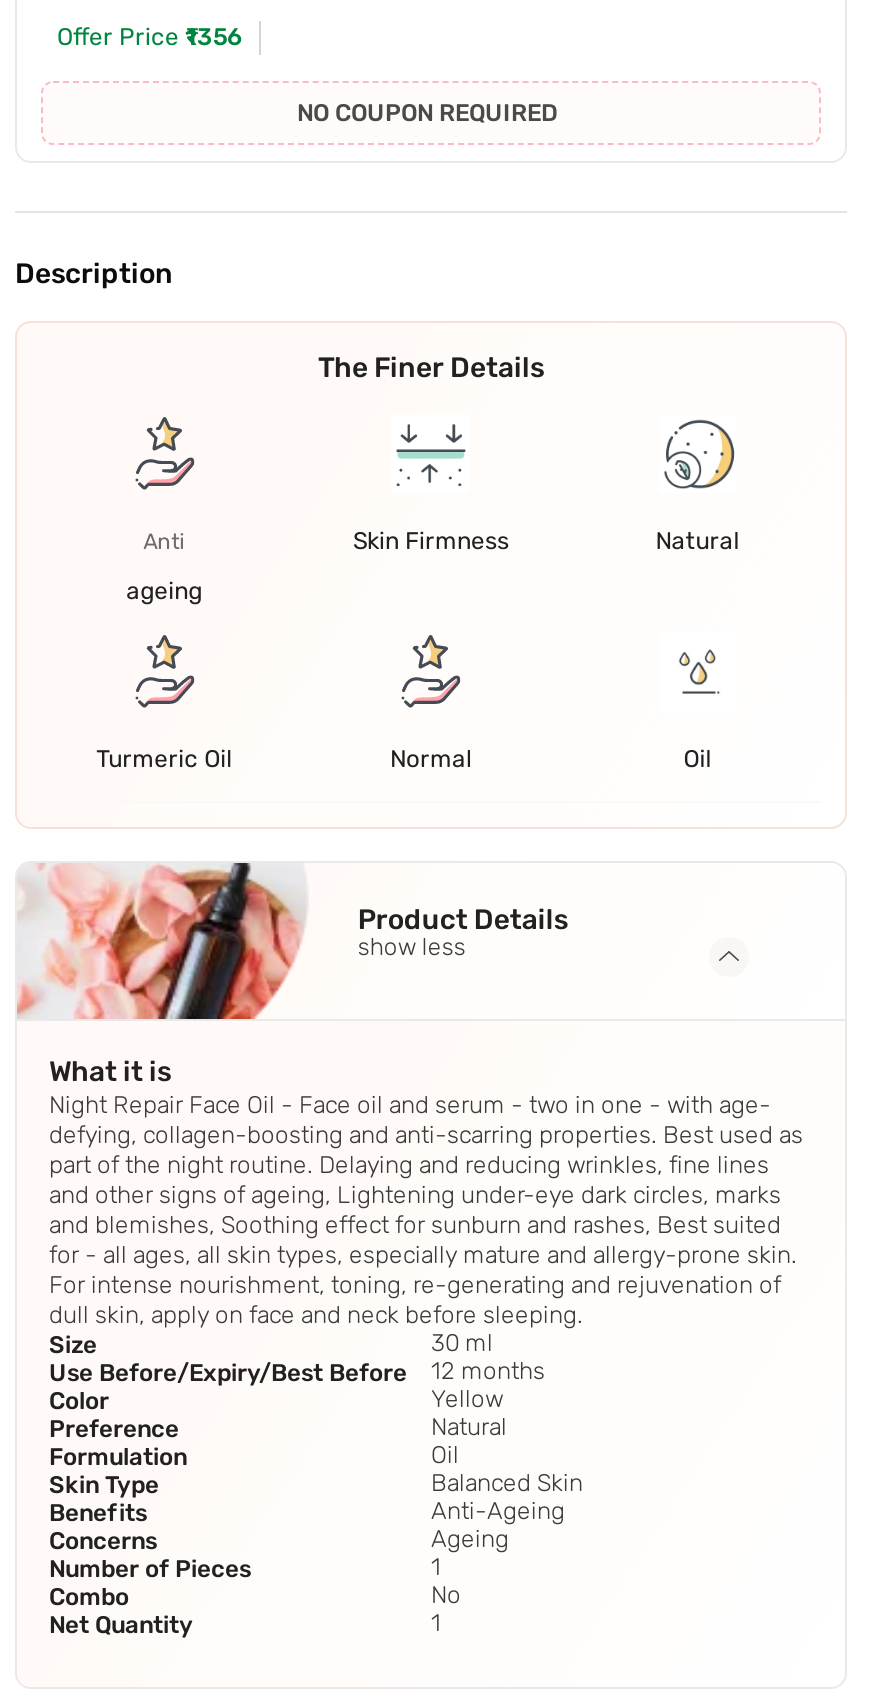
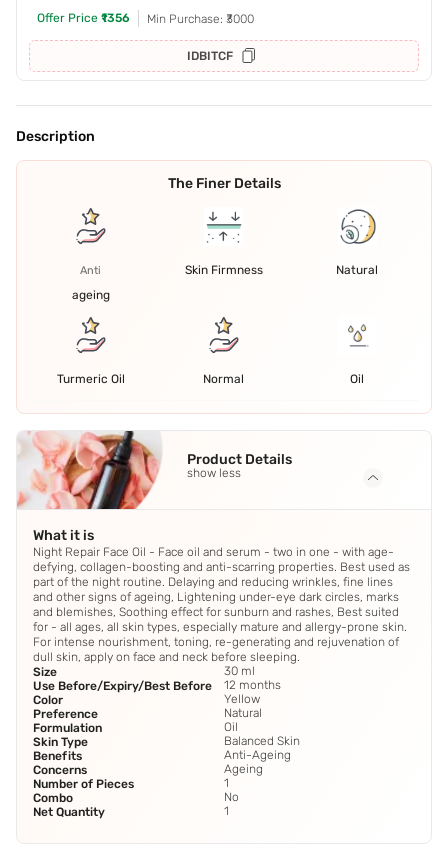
- NO COUPON REQUIRED
+ Min Purchase: ₹3000
+ IDBITCF
